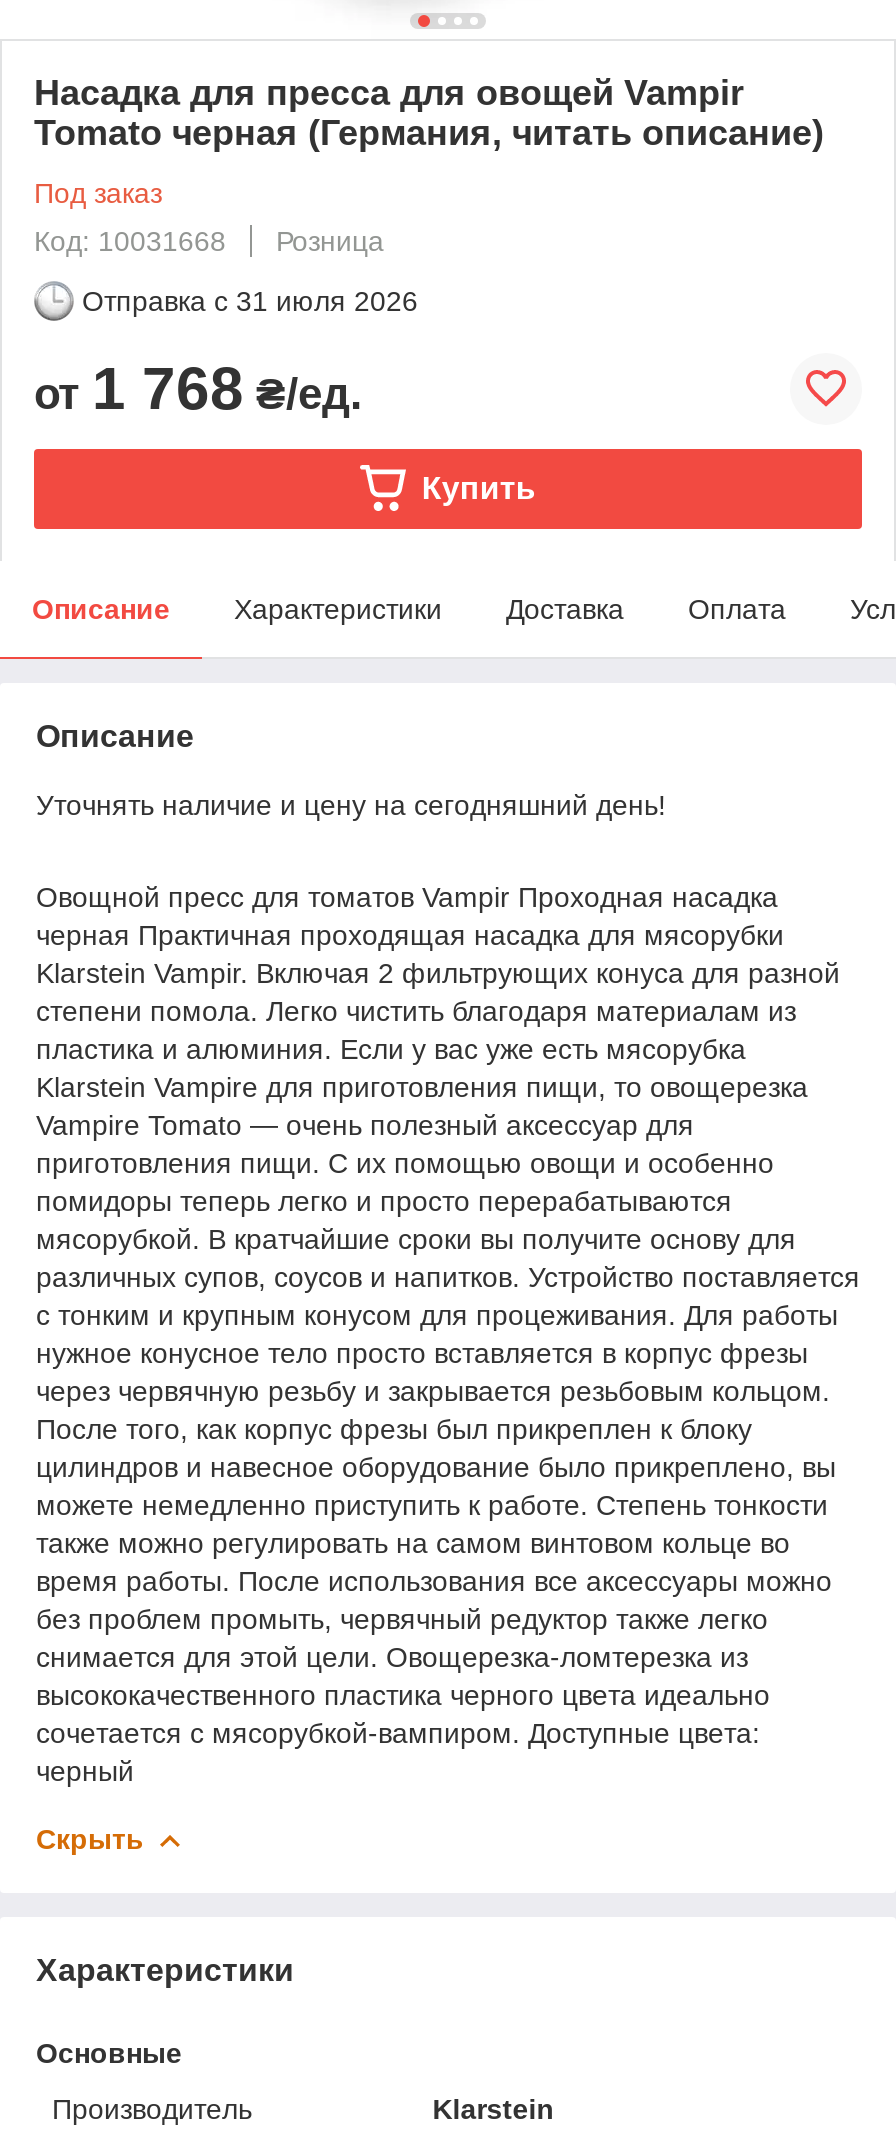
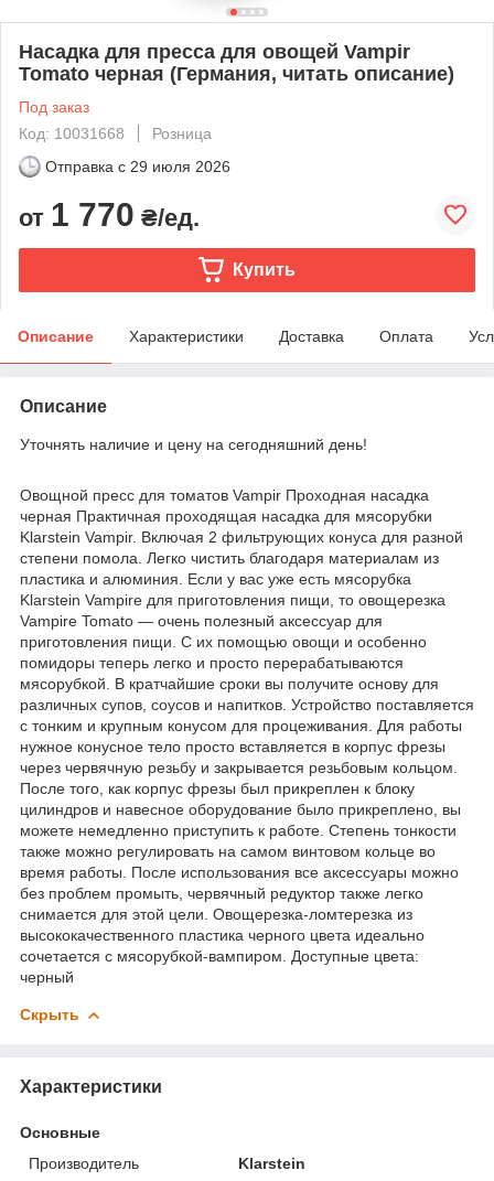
- Отправка с 31 июля 2026
+ Отправка с 29 июля 2026

- от 1 768 ₴/ед.
+ от 1 770 ₴/ед.
